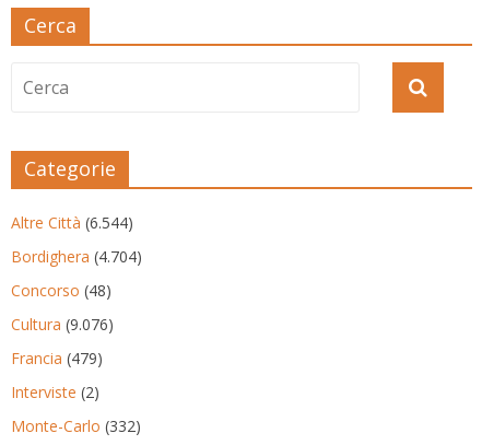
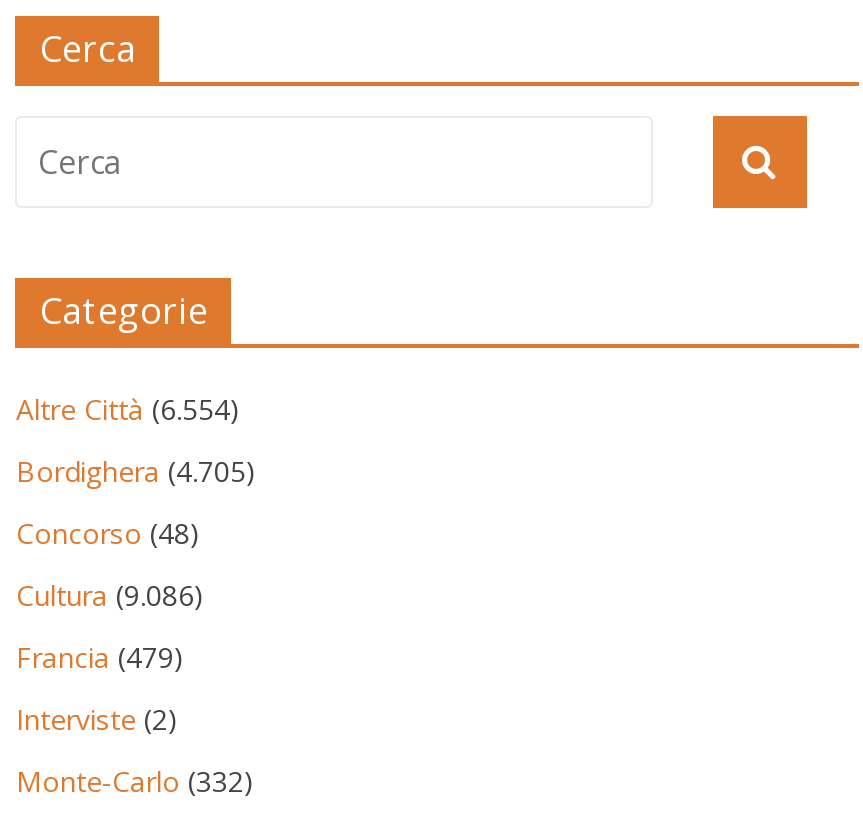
- Altre Città (6.544)
+ Altre Città (6.554)

- Bordighera (4.704)
+ Bordighera (4.705)

- Cultura (9.076)
+ Cultura (9.086)
